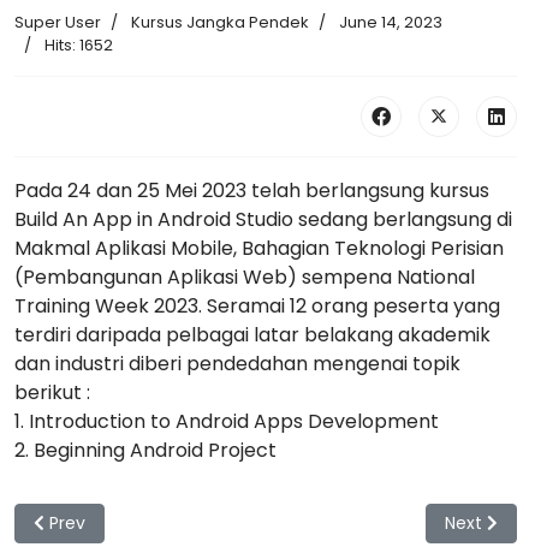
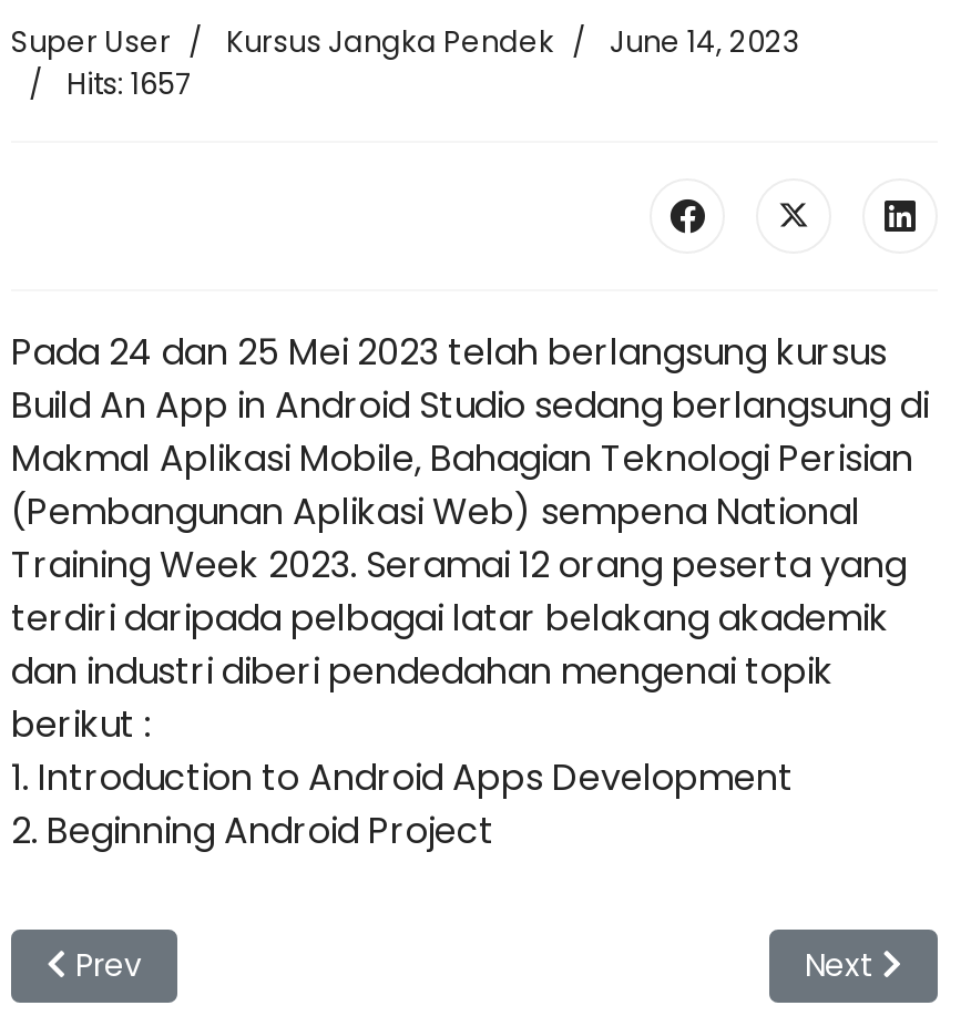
- Hits: 1652
+ Hits: 1657
